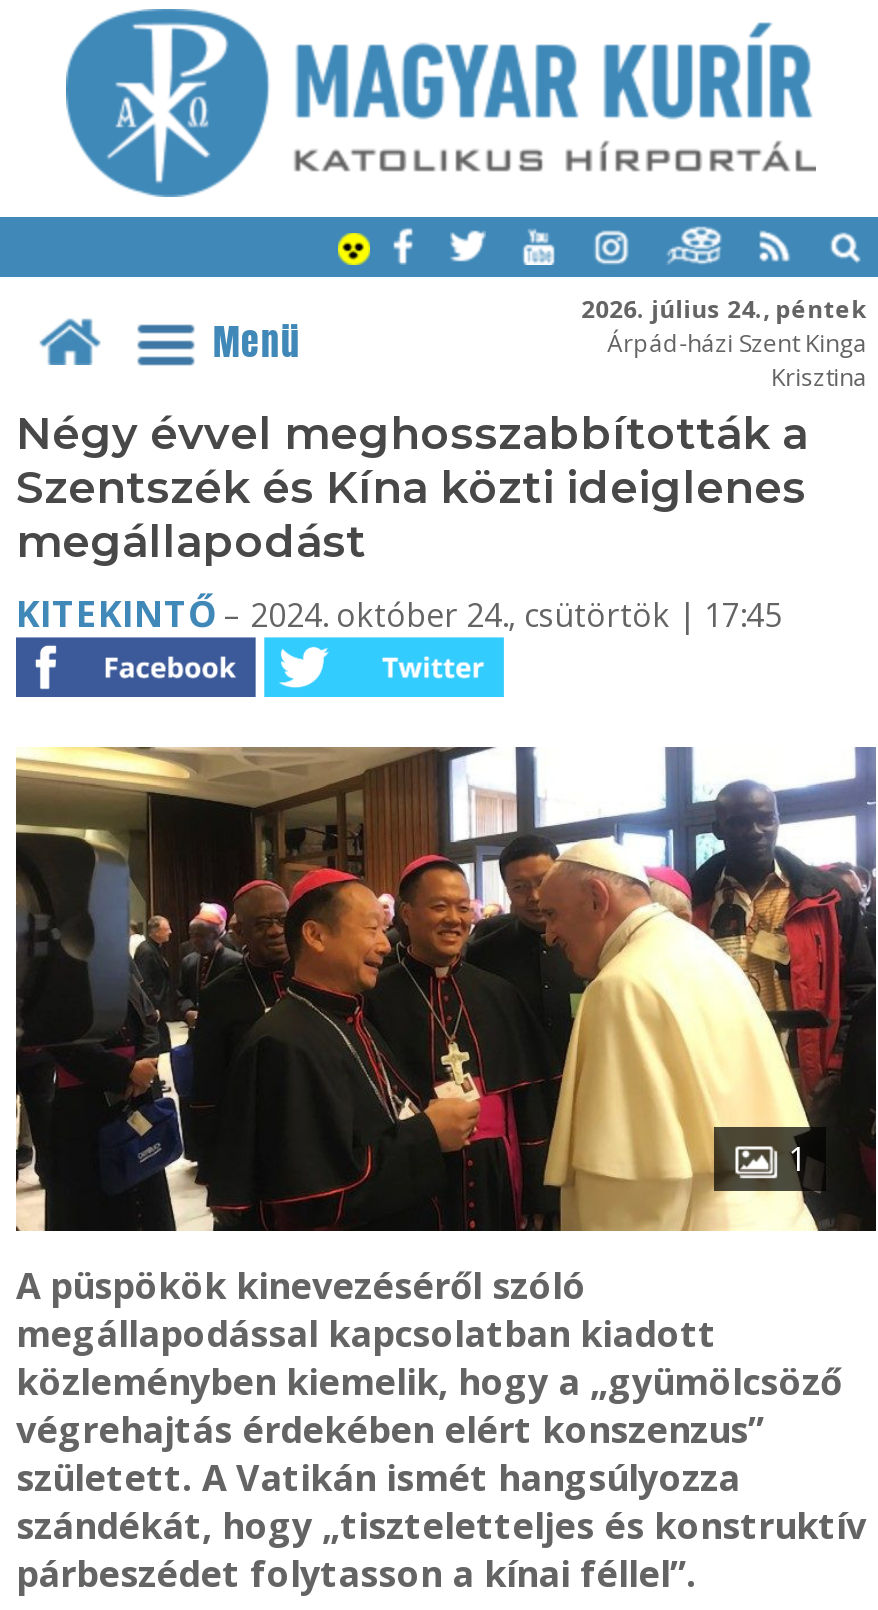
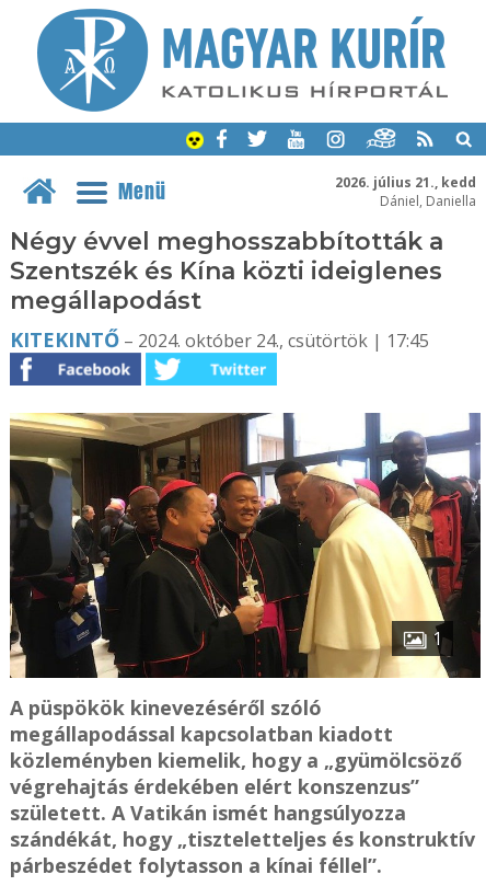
- 2026. július 24., péntek
- Árpád-házi Szent Kinga
- Krisztina
+ 2026. július 21., kedd
+ Dániel, Daniella
